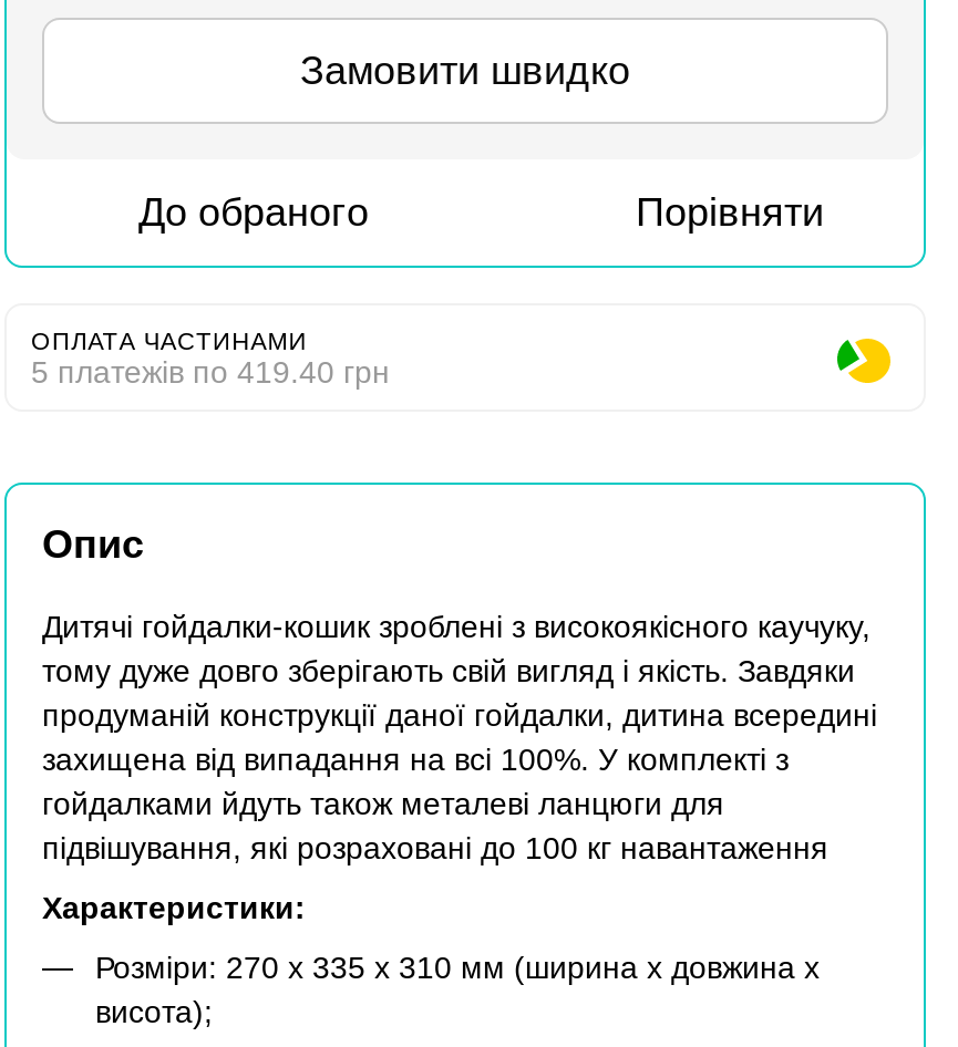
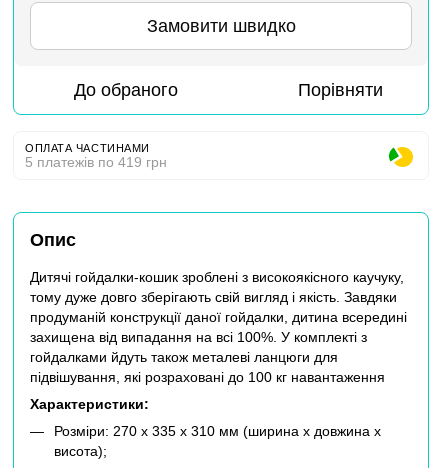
- 5 платежів по 419.40 грн
+ 5 платежів по 419 грн
